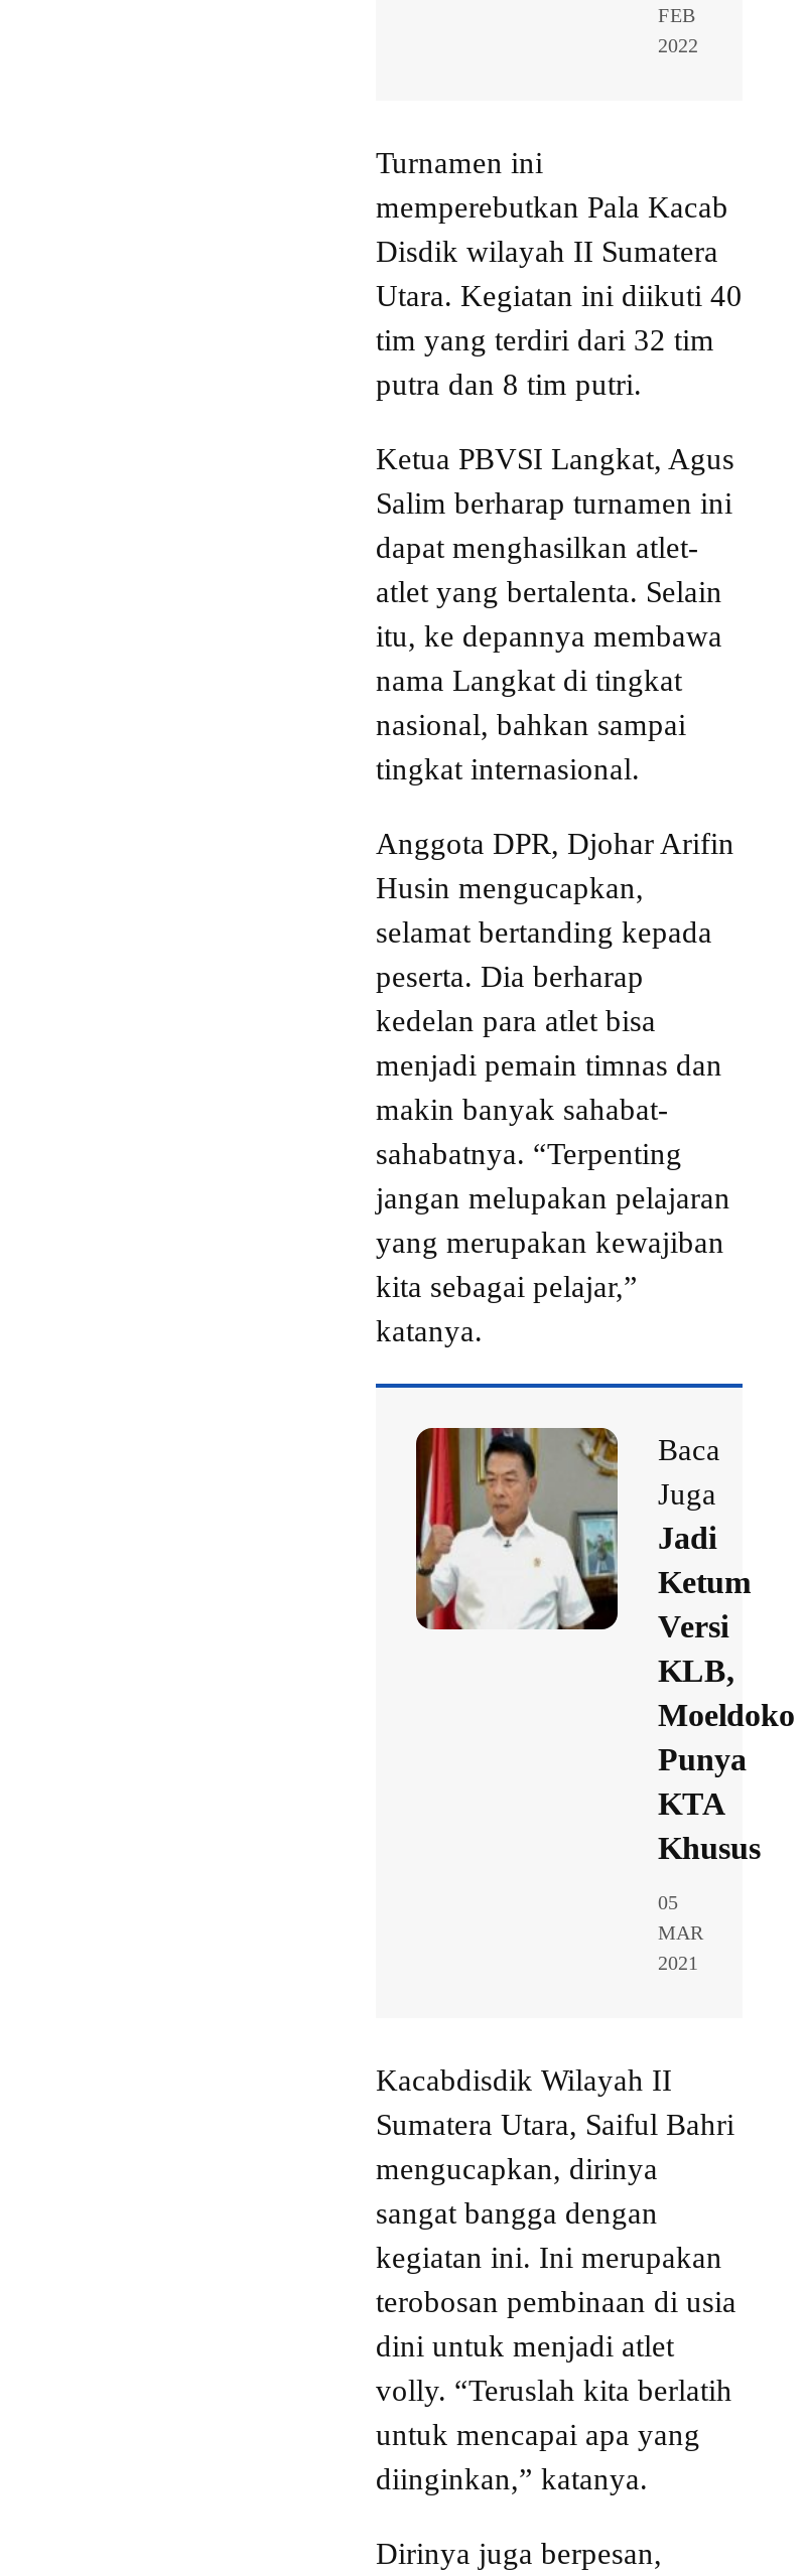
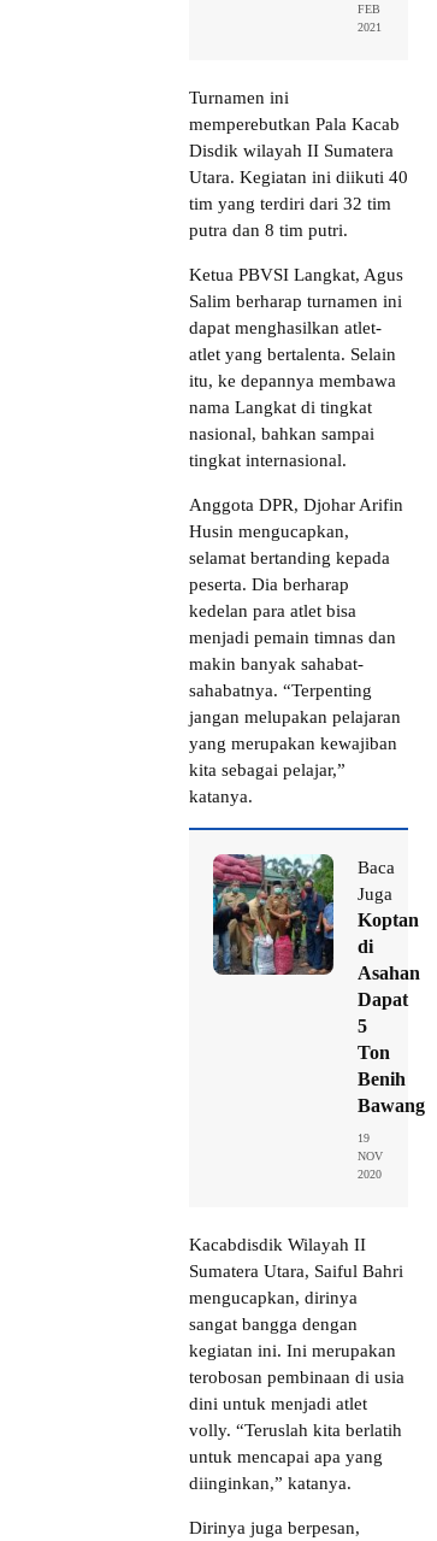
- 2022
+ 2021

- [image]
- Jadi
- Ketum
- Versi
- KLB,
- Moeldoko
- Punya
- KTA
- Khusus
+ [image]
+ Koptan
+ di
+ Asahan
+ Dapat
+ 5
+ Ton
+ Benih
+ Bawang

- 05
- MAR
- 2021
+ 19
+ NOV
+ 2020
